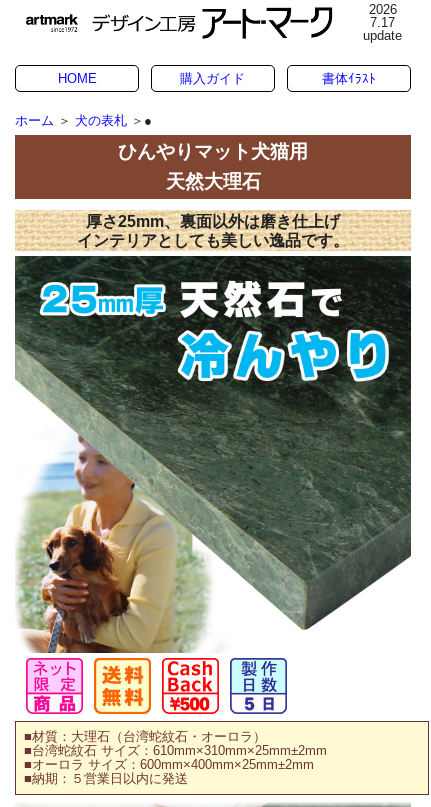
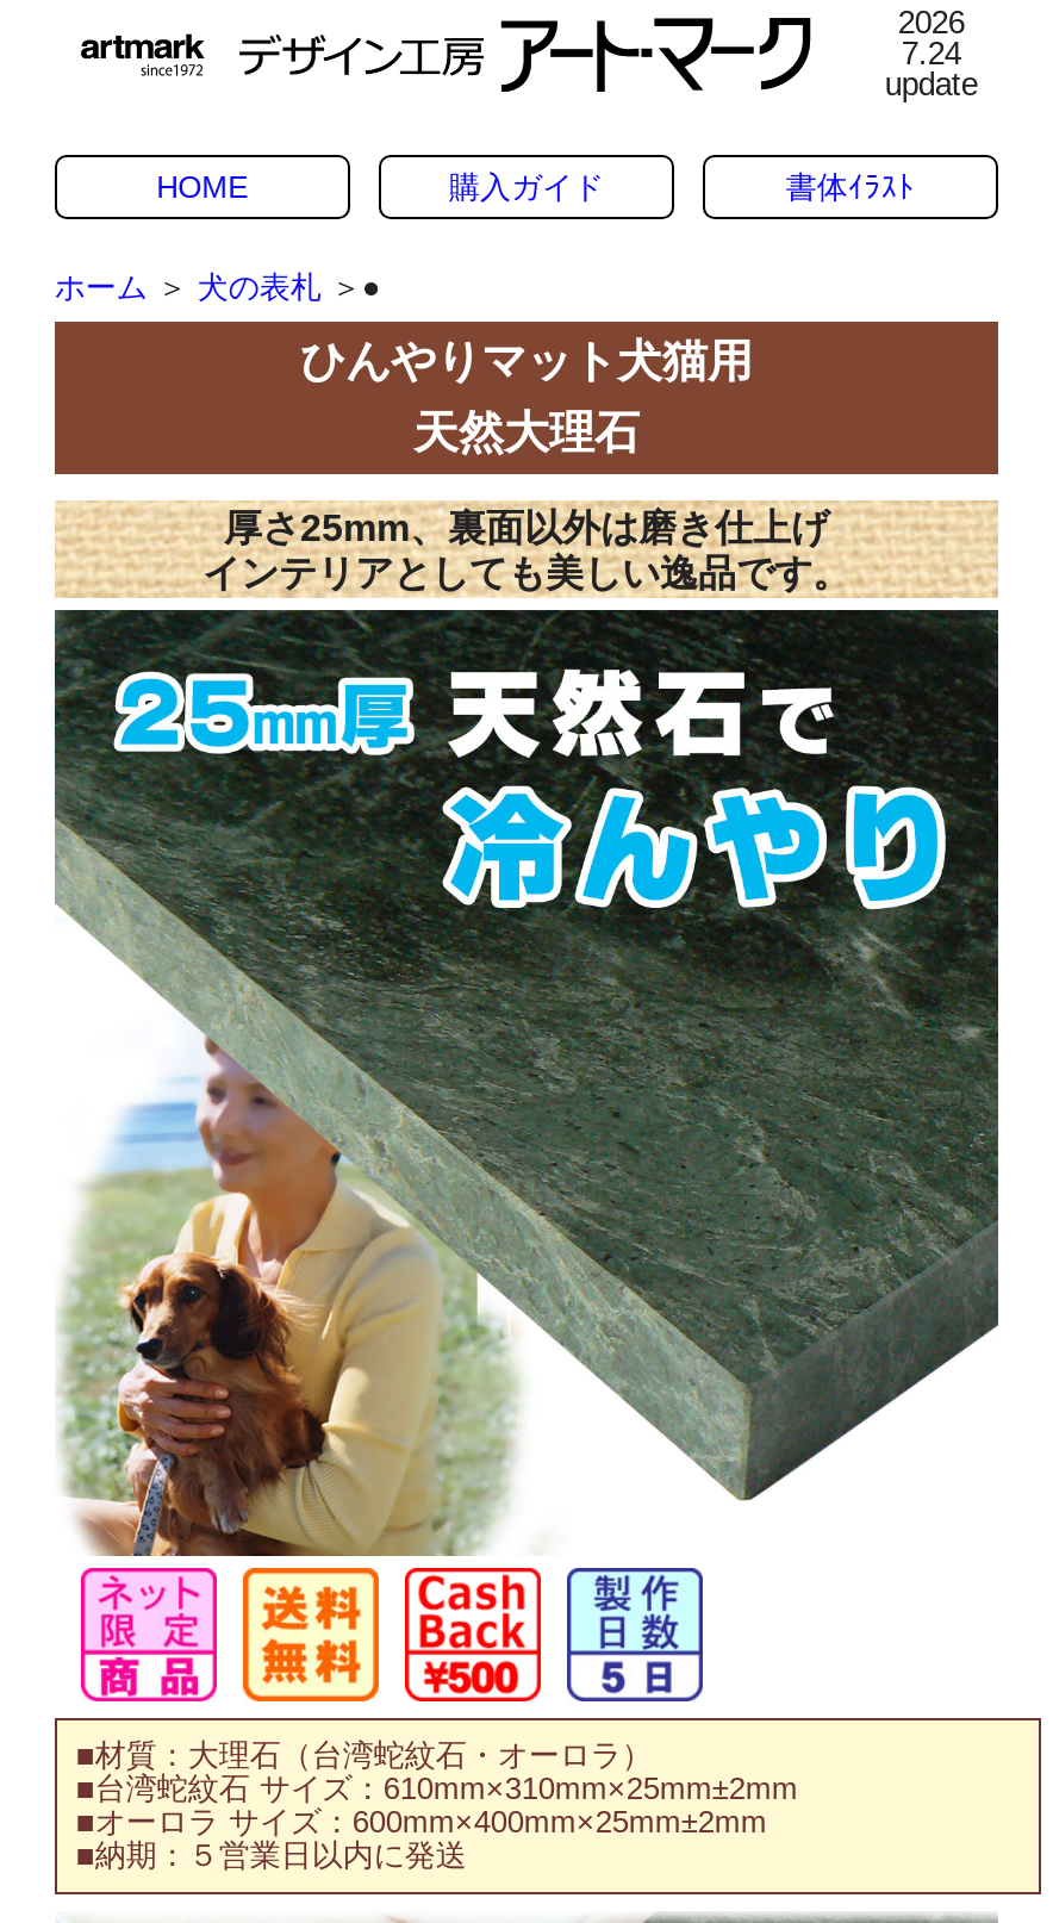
- 7.17
+ 7.24
